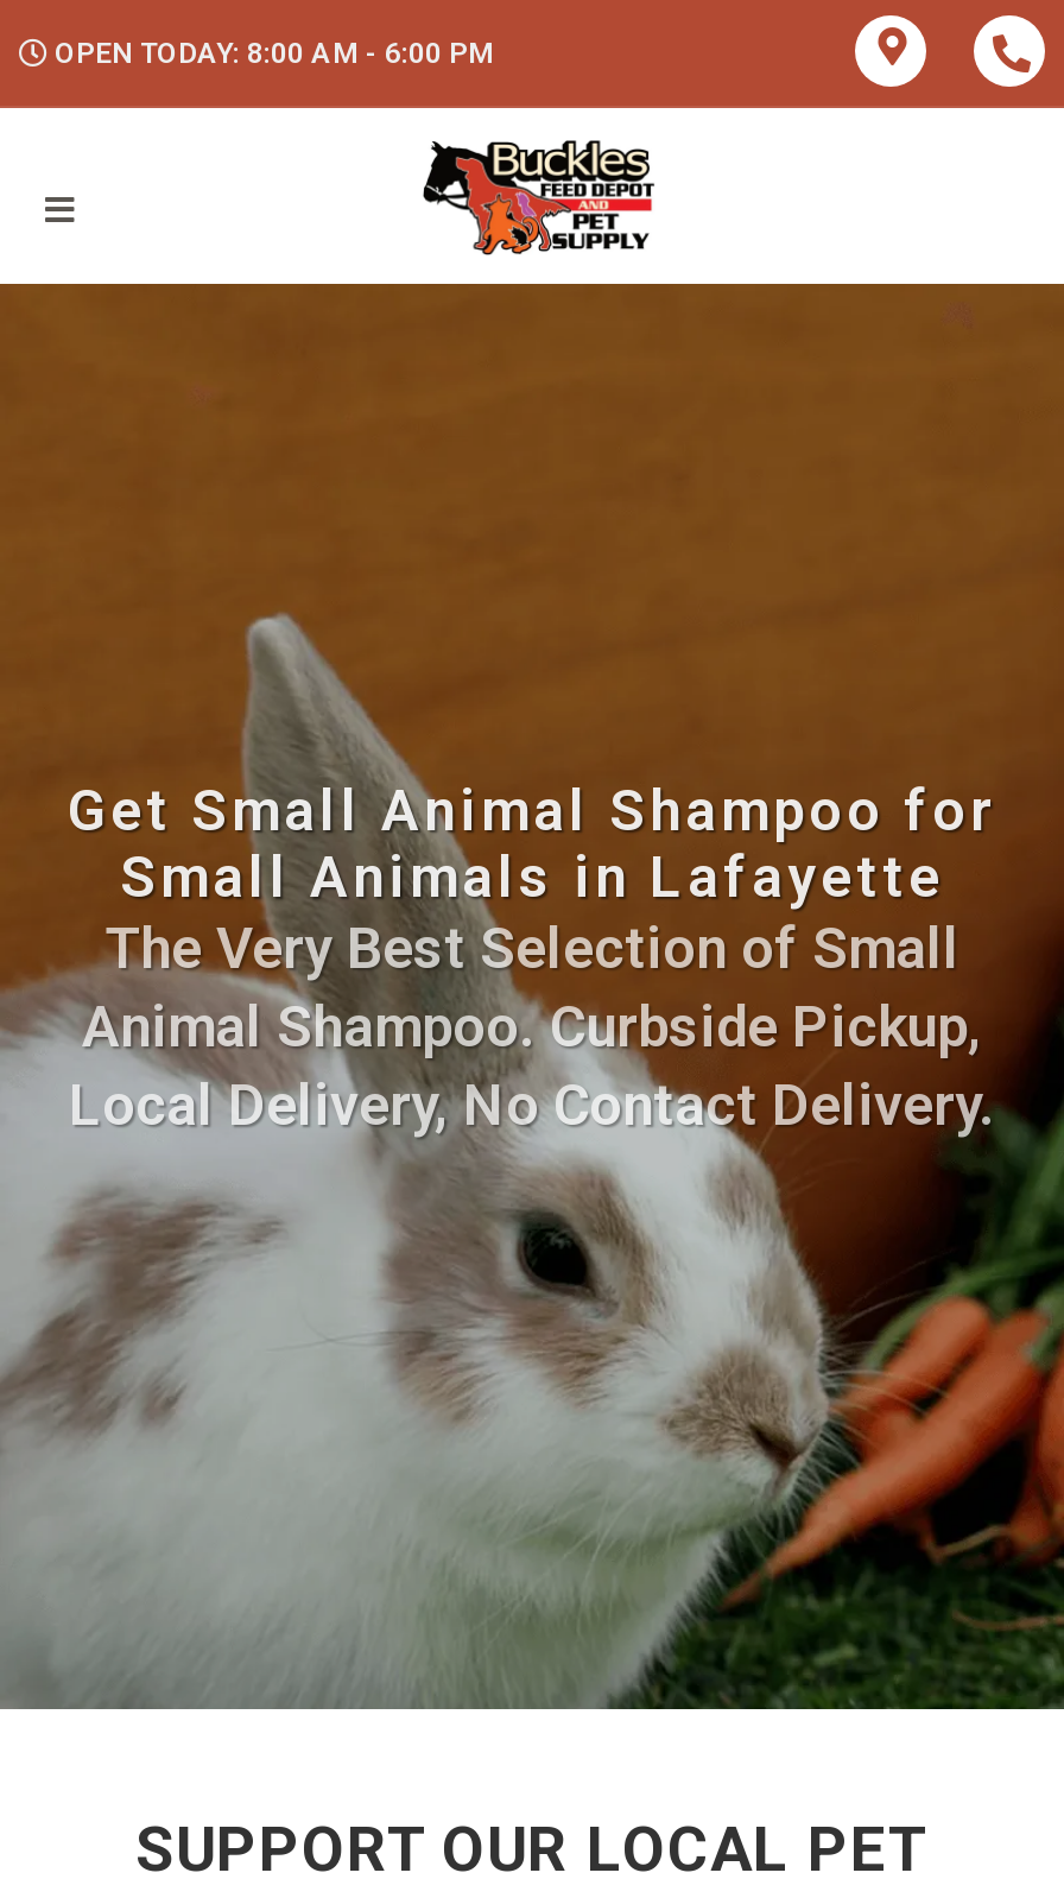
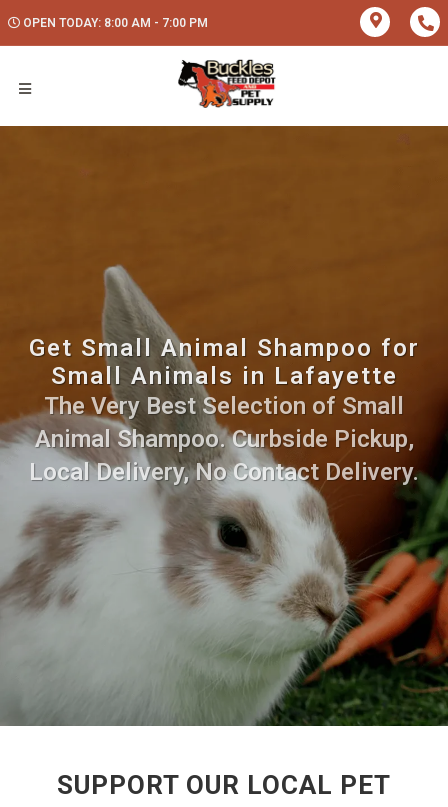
- OPEN TODAY: 8:00 AM - 6:00 PM
+ OPEN TODAY: 8:00 AM - 7:00 PM
